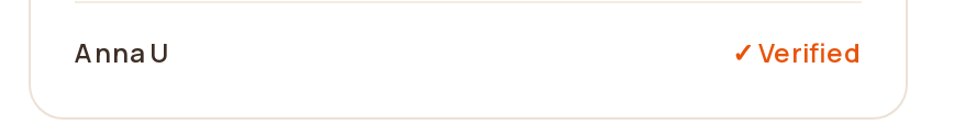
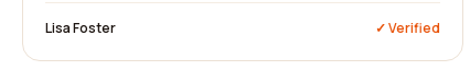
- Anna U
+ Lisa Foster
